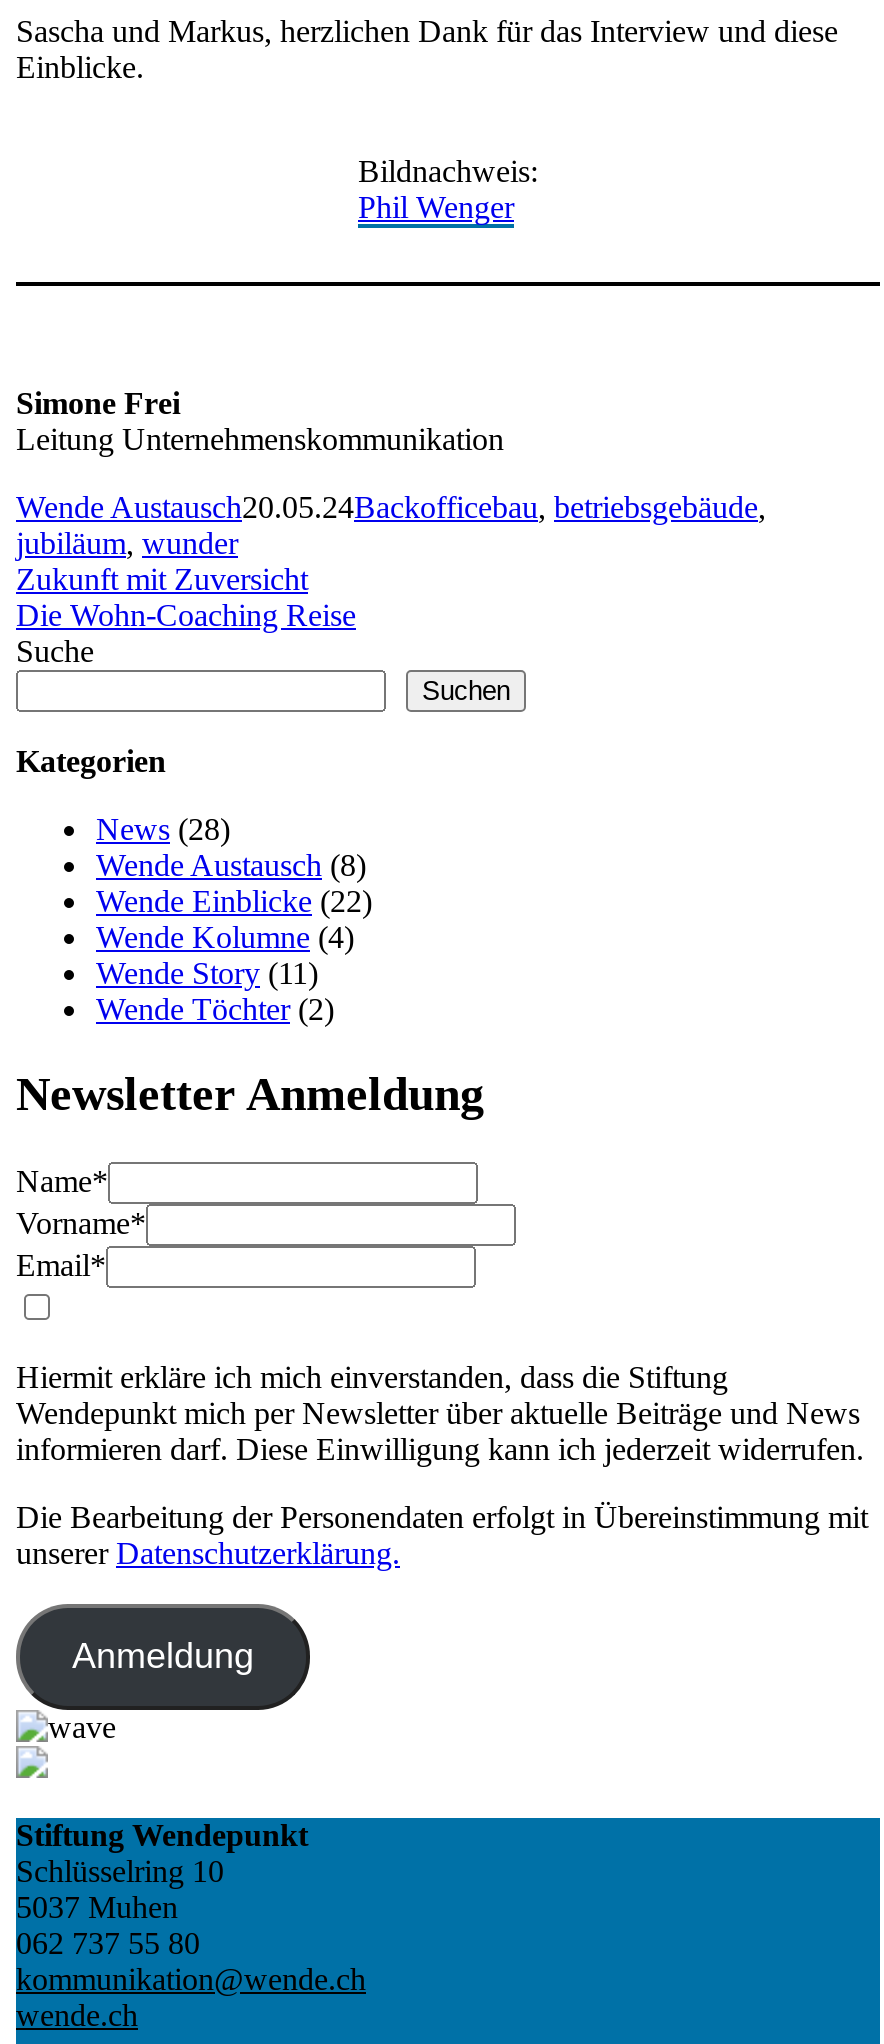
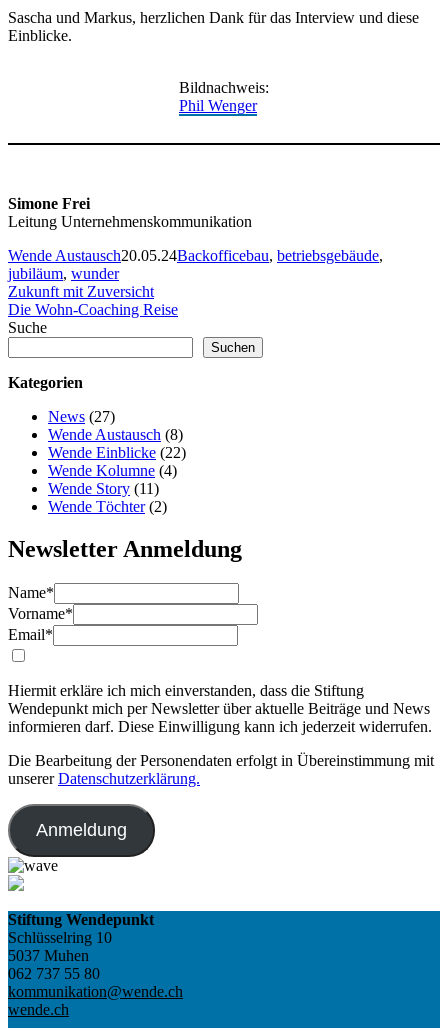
- News (28)
+ News (27)
